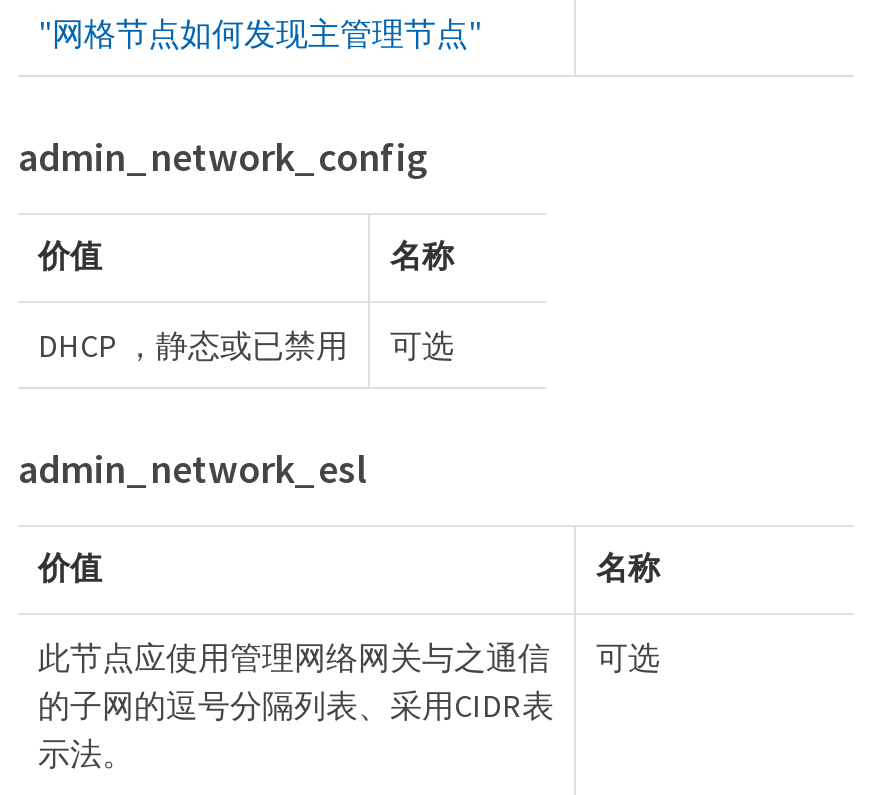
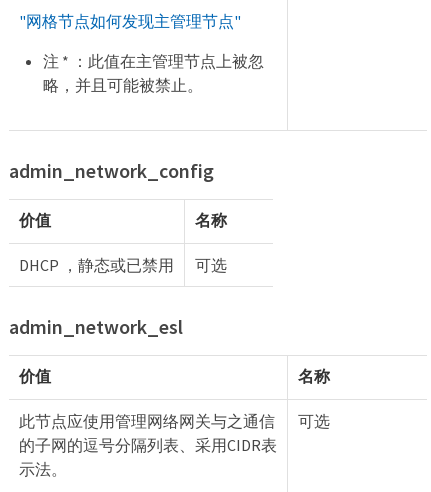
+ 注 * ：此值在主管理节点上被忽
+ 略，并且可能被禁止。
